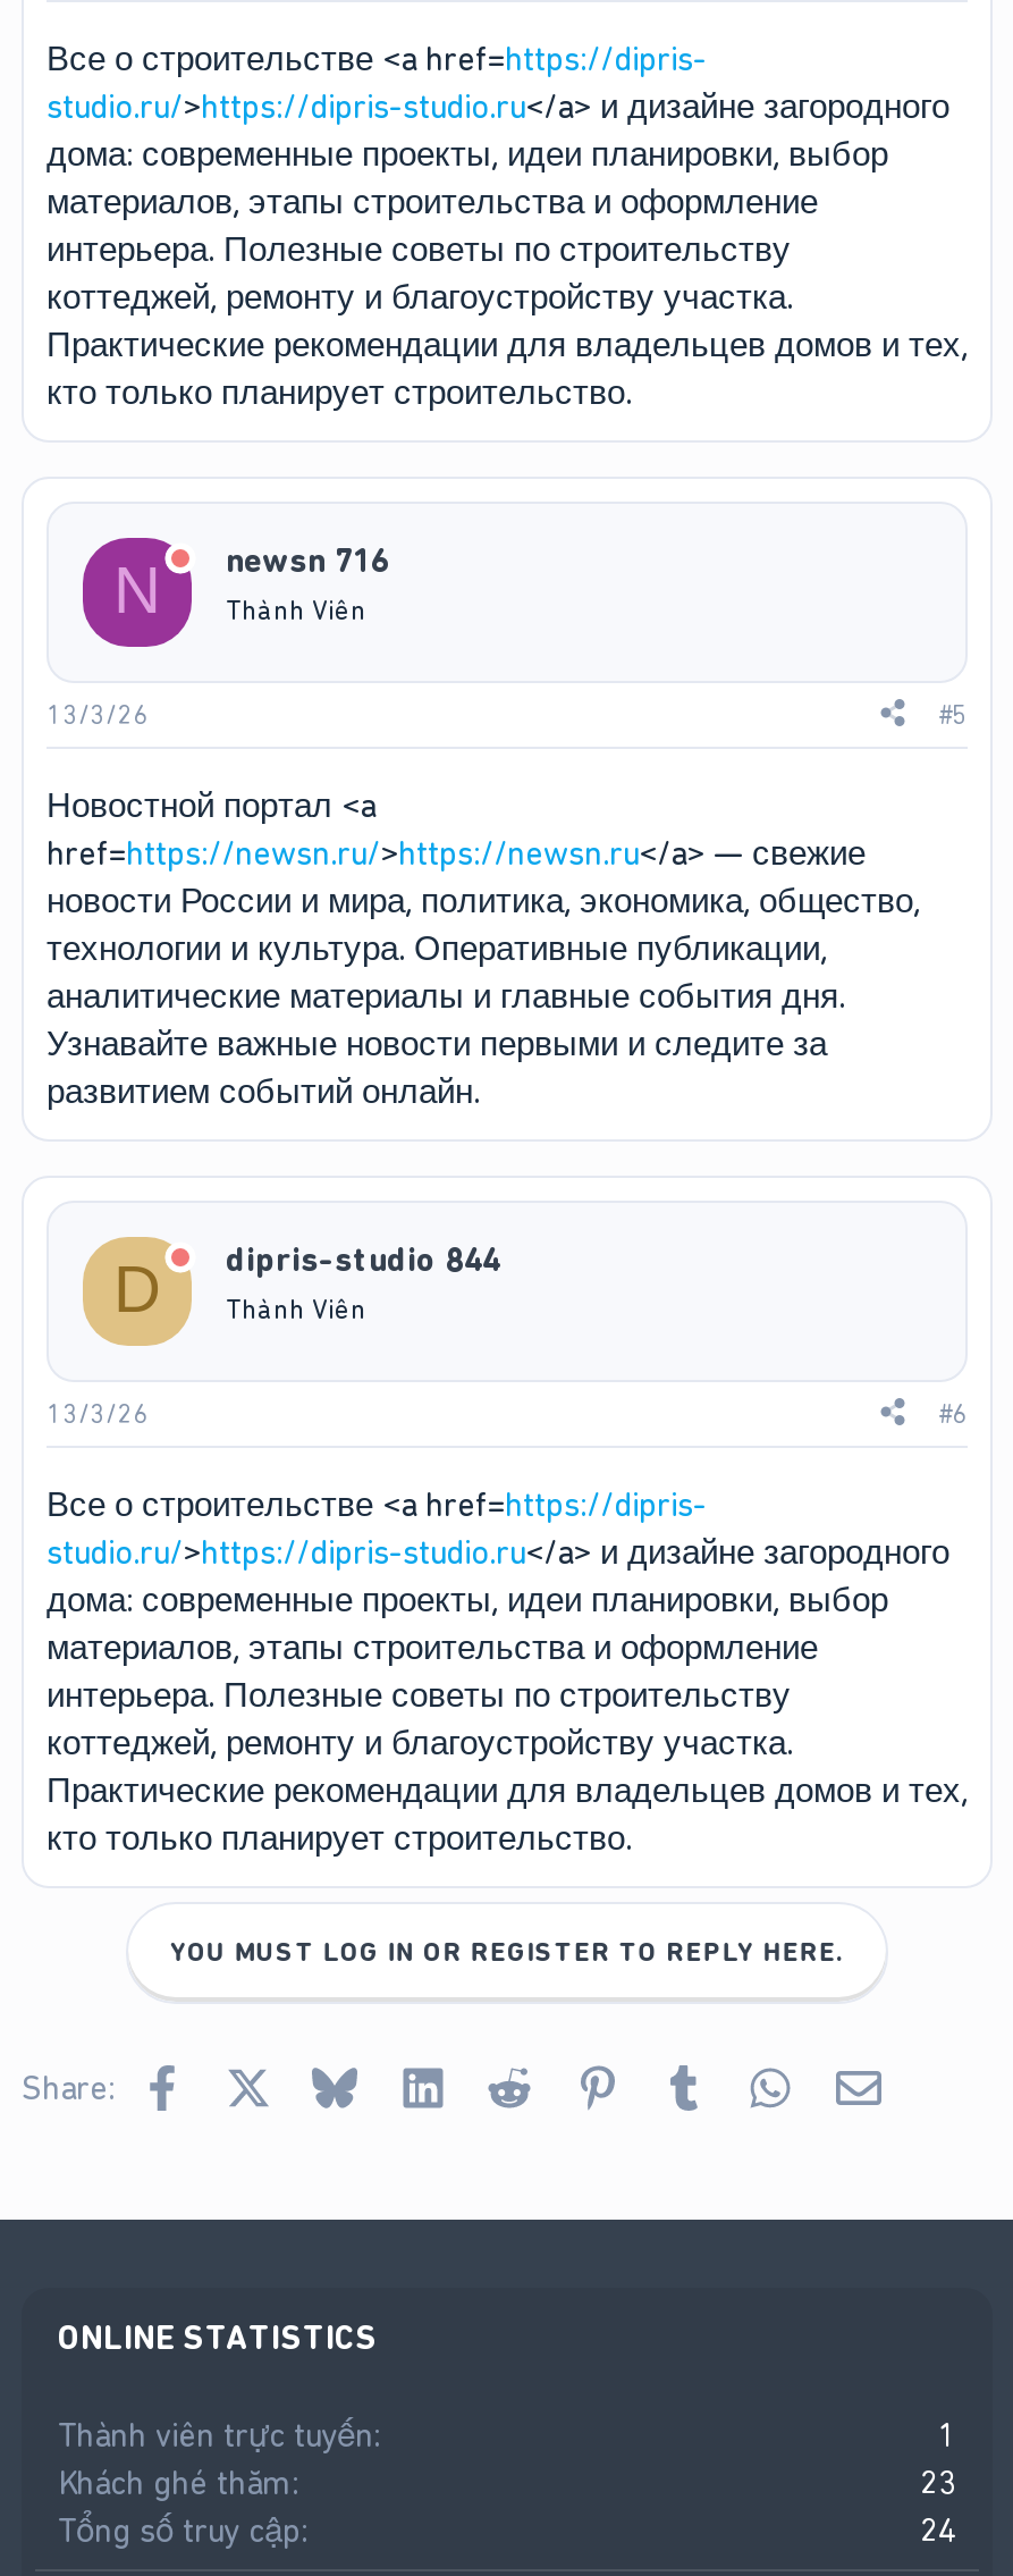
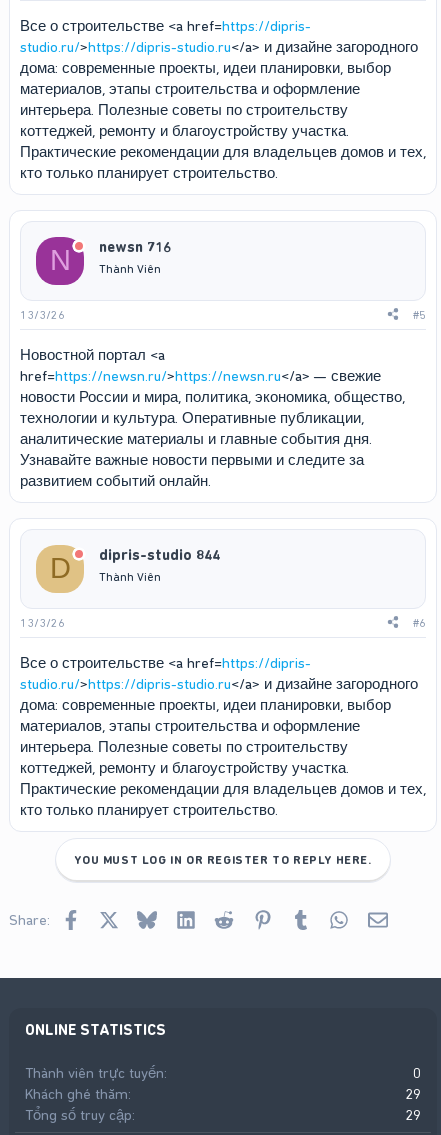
- 1
+ 0

- 23
+ 29

- 24
+ 29
